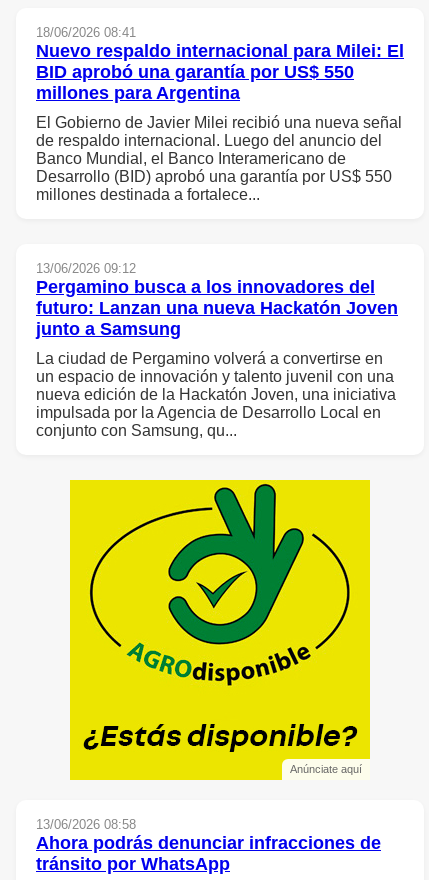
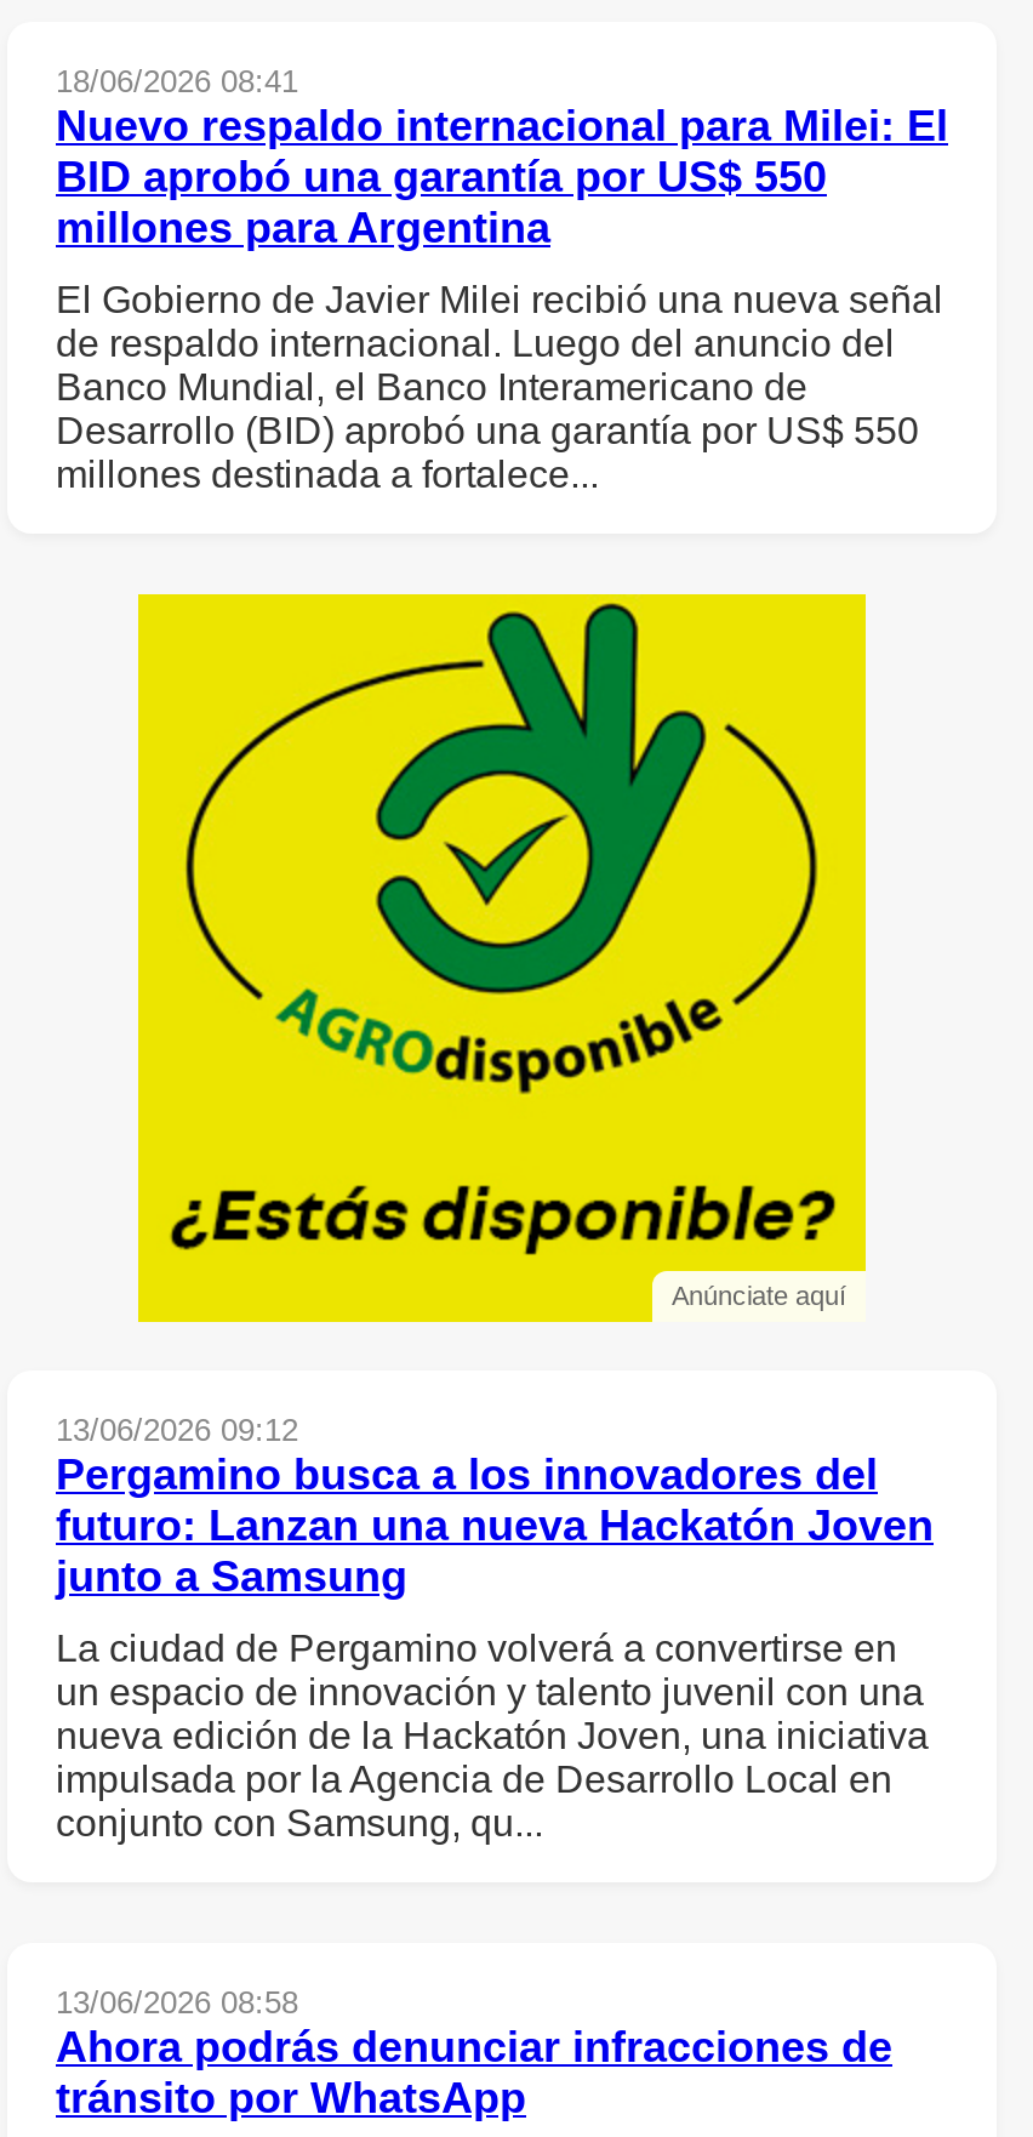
moved down: 13/06/2026 09:12 | Pergamino busca a los innovadores del | futuro: Lanzan una nueva Hackatón Joven | ... | impulsada por la Agencia de Desarrollo Local en | conjunto con Samsung, qu...

moved up: [image] | Anúnciate aquí
